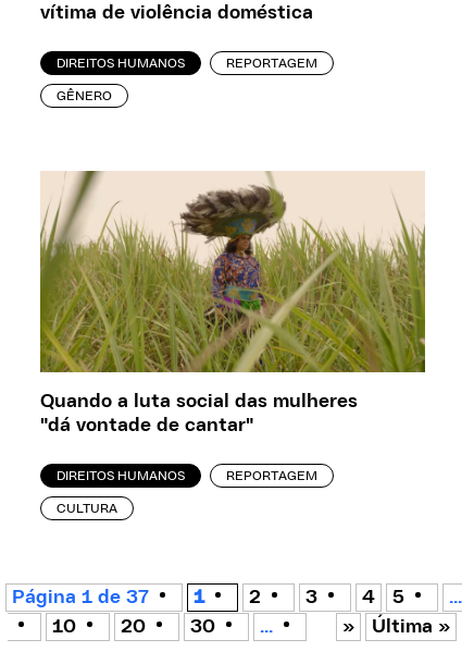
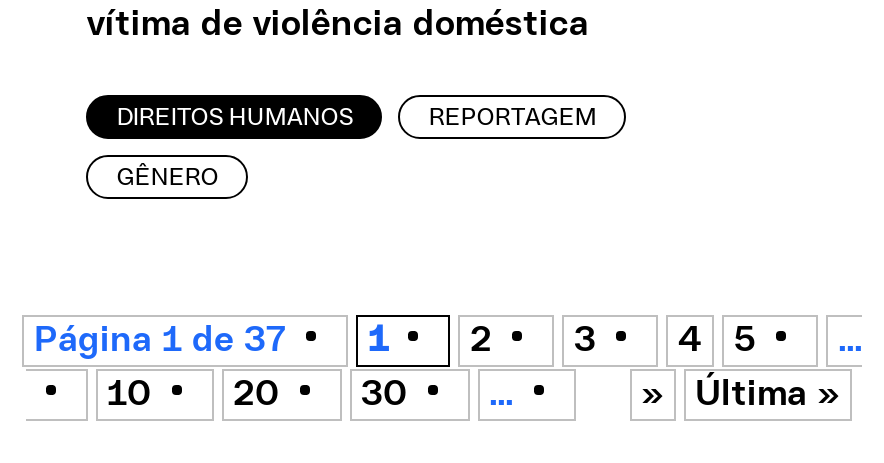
- [image]
- Quando a luta social das mulheres
- "dá vontade de cantar"
- DIREITOS HUMANOS
- REPORTAGEM
- CULTURA
